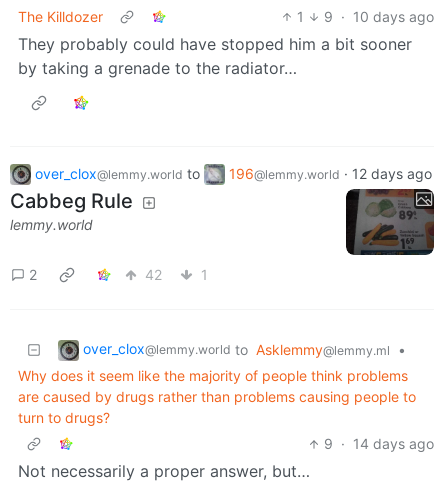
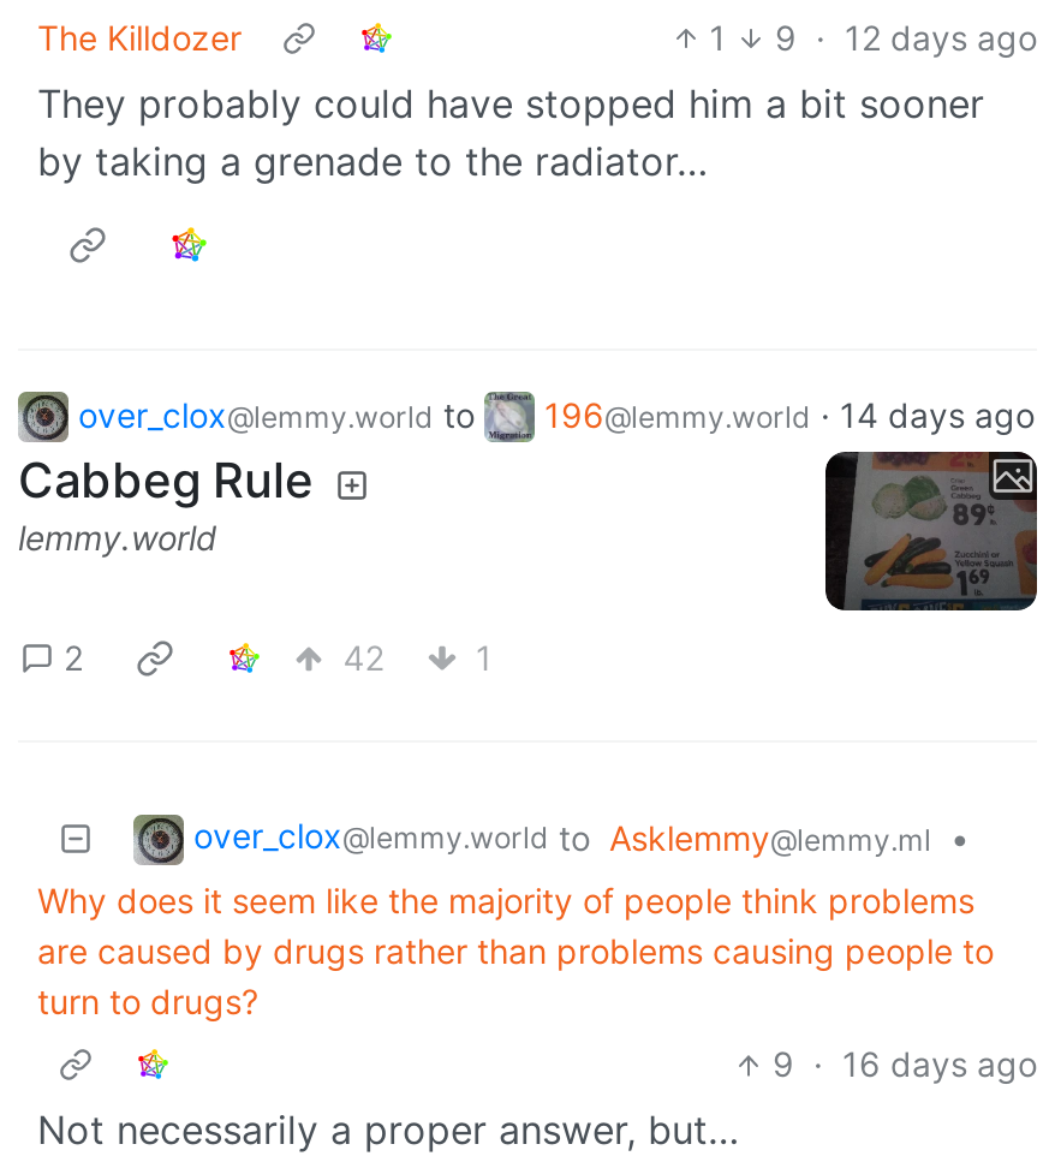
- 1 9 · 10 days ago
+ 1 9 · 12 days ago

- 196@lemmy.world · 12 days ago
+ 196@lemmy.world · 14 days ago

- 9 · 14 days ago
+ 9 · 16 days ago
